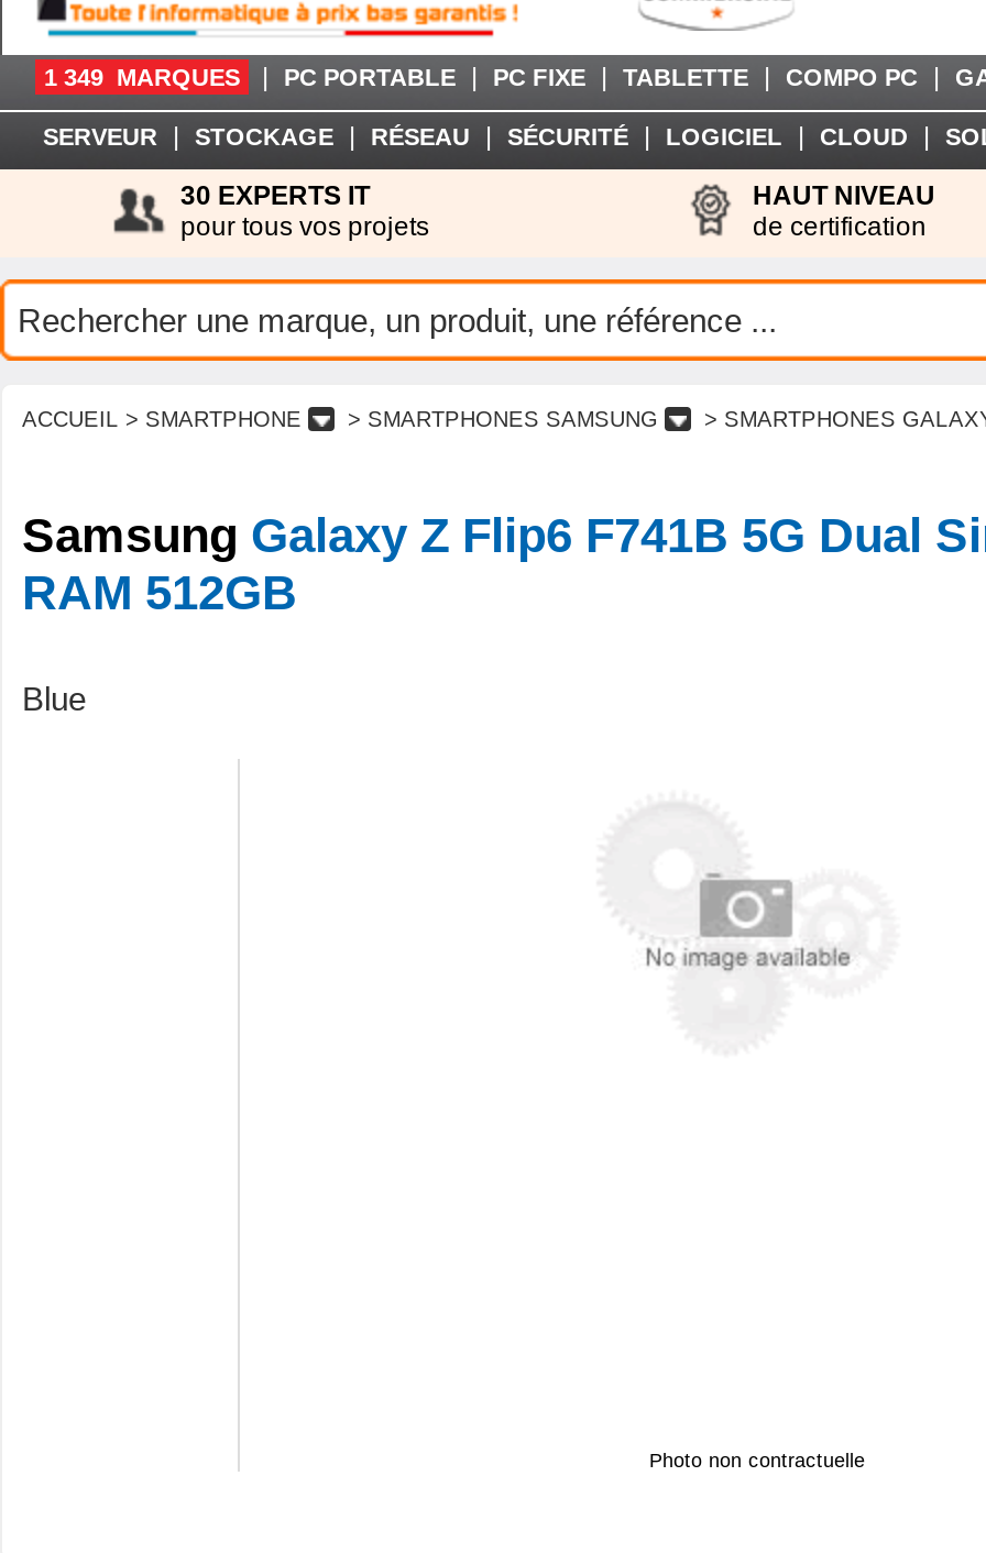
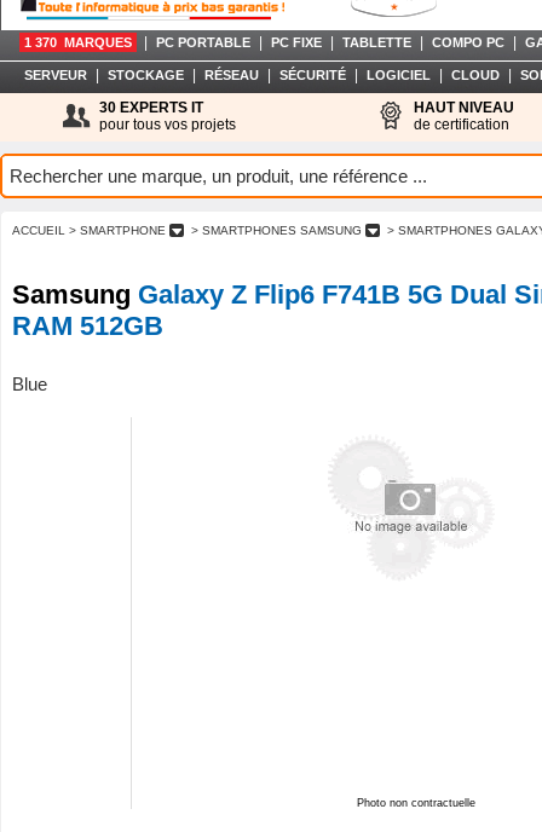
- 1 349 MARQUES
+ 1 370 MARQUES
